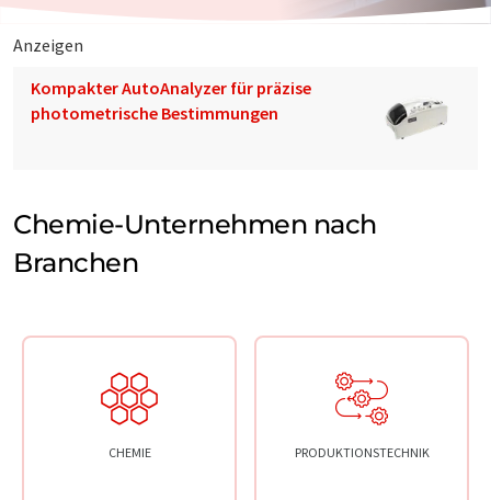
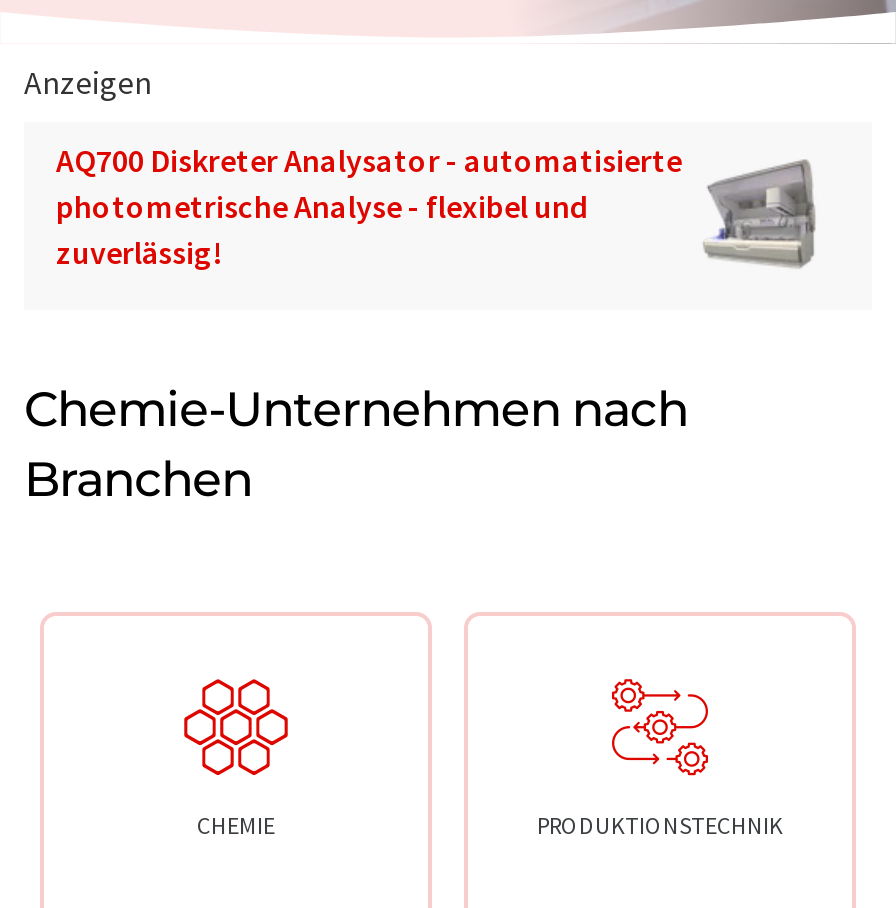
- Kompakter AutoAnalyzer für präzise
- photometrische Bestimmungen
+ AQ700 Diskreter Analysator - automatisierte
+ photometrische Analyse - flexibel und
+ zuverlässig!

- [image]
+ [image]
